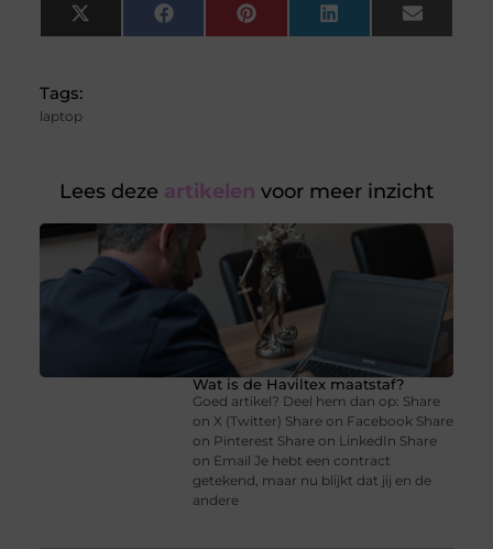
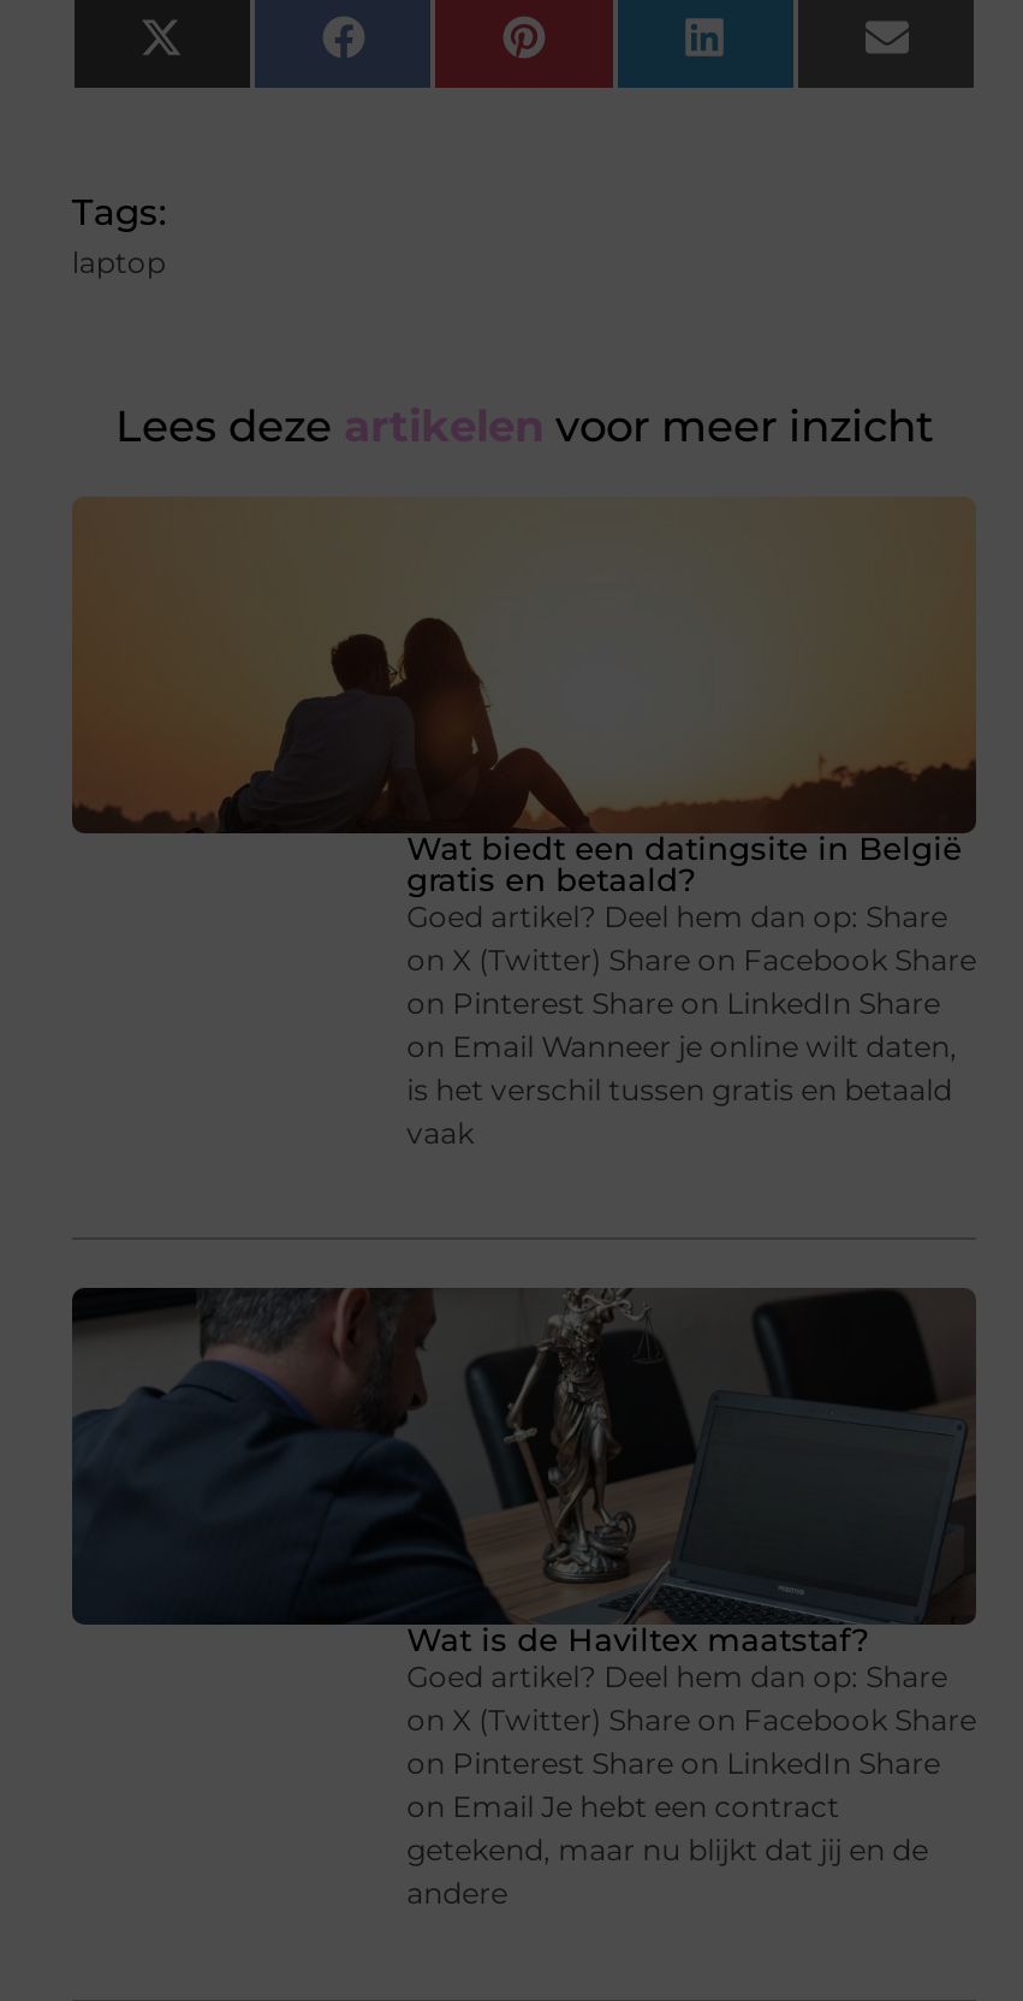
+ [image]
+ Wat biedt een datingsite in België
+ gratis en betaald?
+ Goed artikel? Deel hem dan op: Share
+ on X (Twitter) Share on Facebook Share
+ on Pinterest Share on LinkedIn Share
+ on Email Wanneer je online wilt daten,
+ is het verschil tussen gratis en betaald
+ vaak
